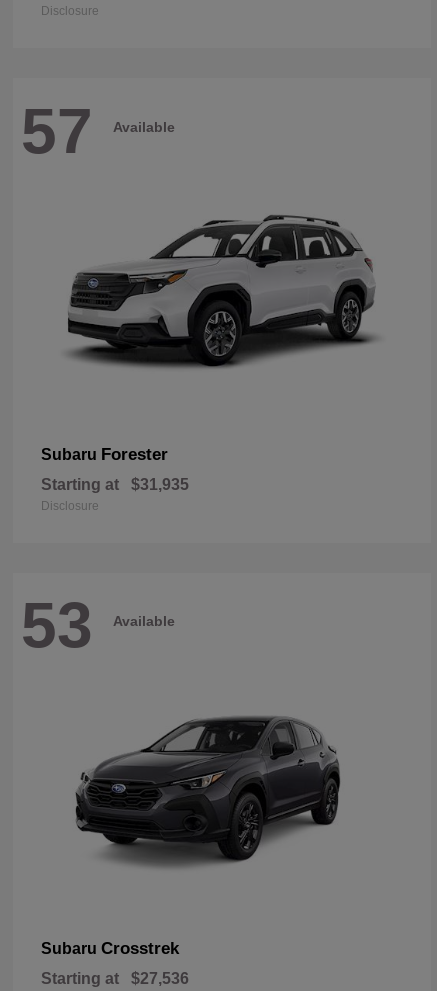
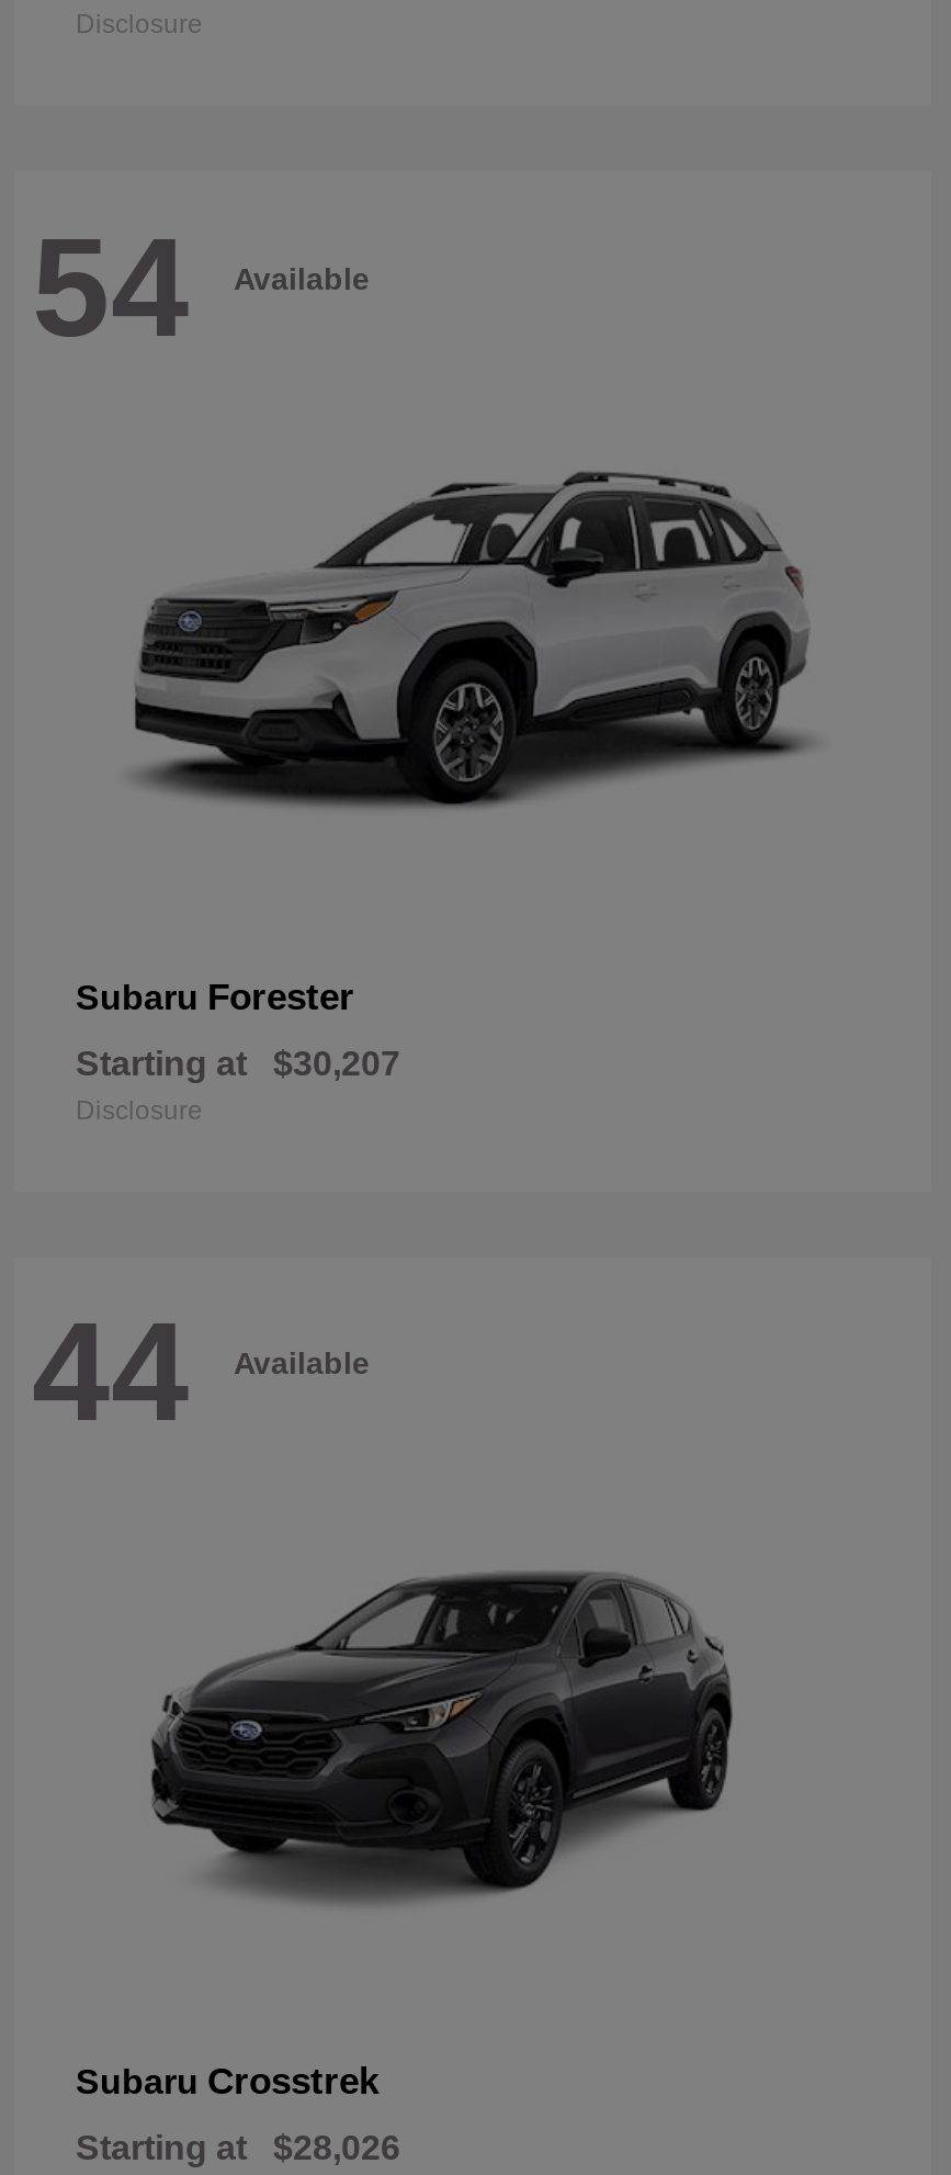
- 57 Available
+ 54 Available

- Starting at $31,935
+ Starting at $30,207

- 53 Available
+ 44 Available

- Starting at $27,536
+ Starting at $28,026
